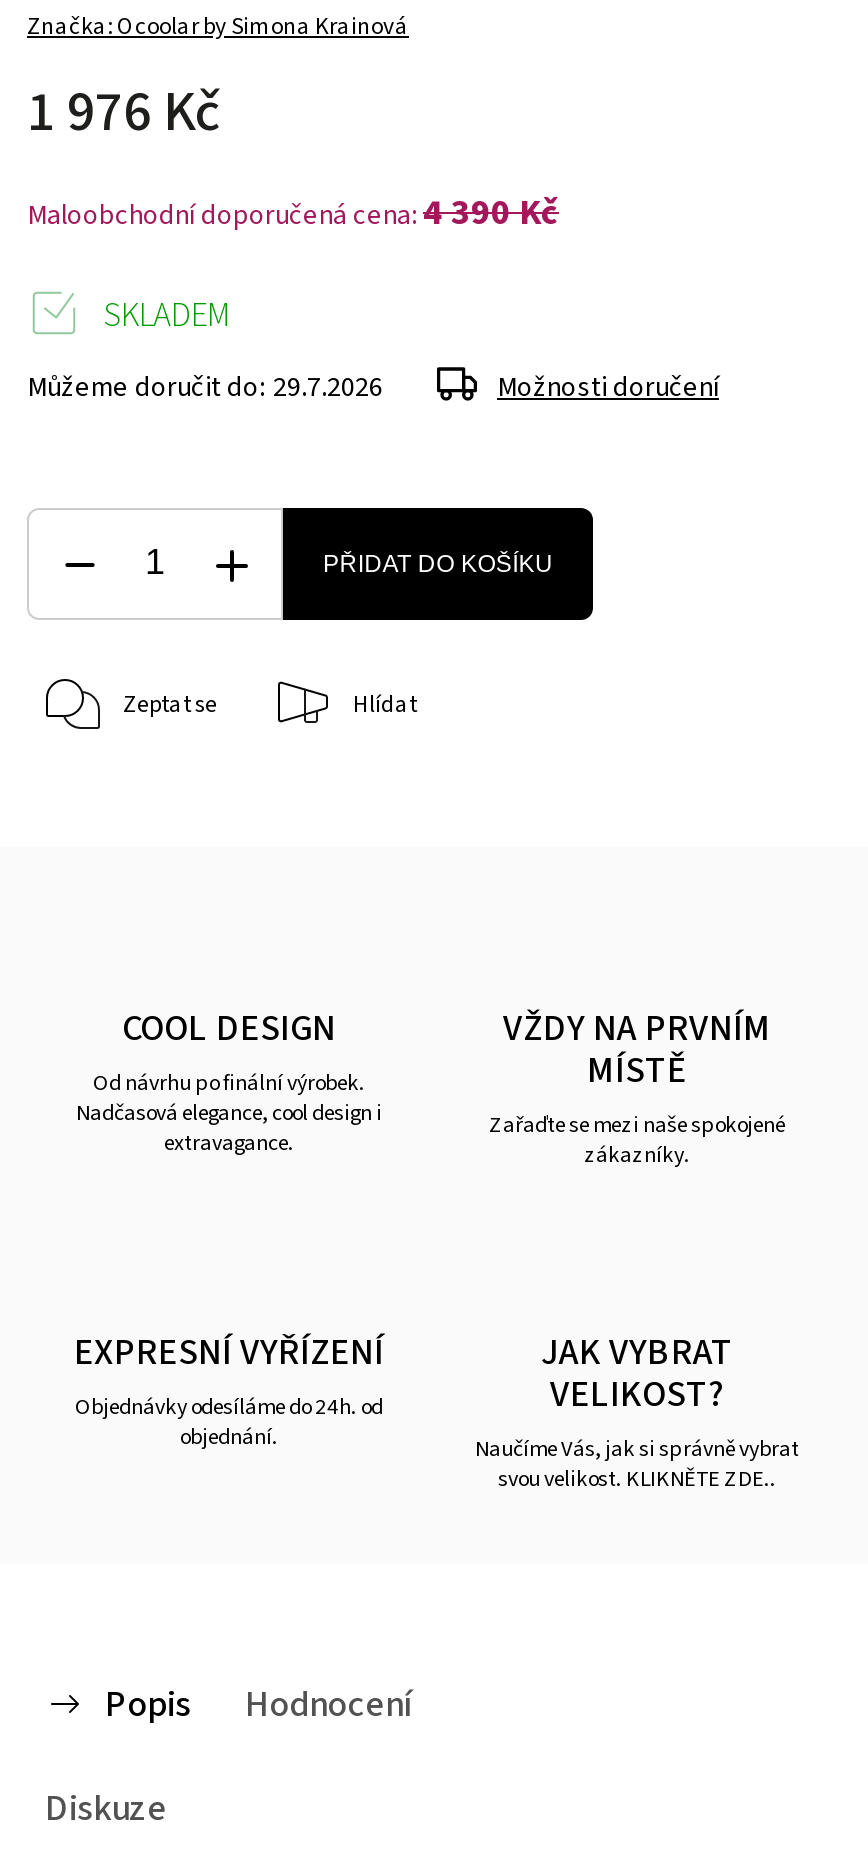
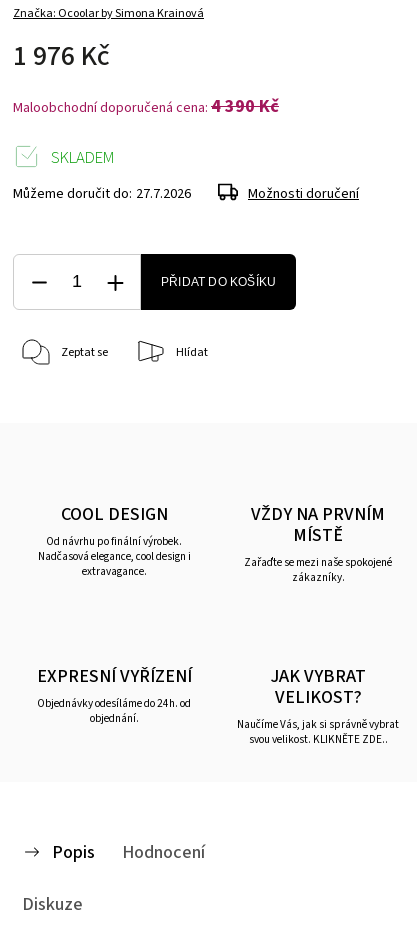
- Můžeme doručit do: 29.7.2026
+ Můžeme doručit do: 27.7.2026
